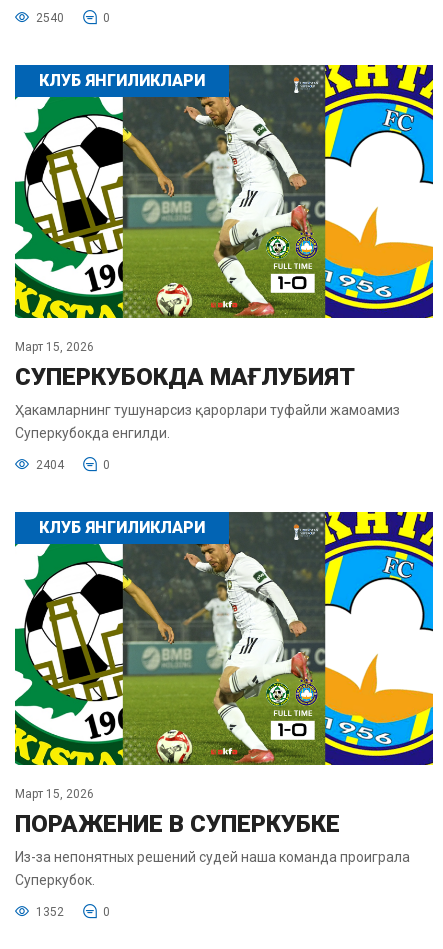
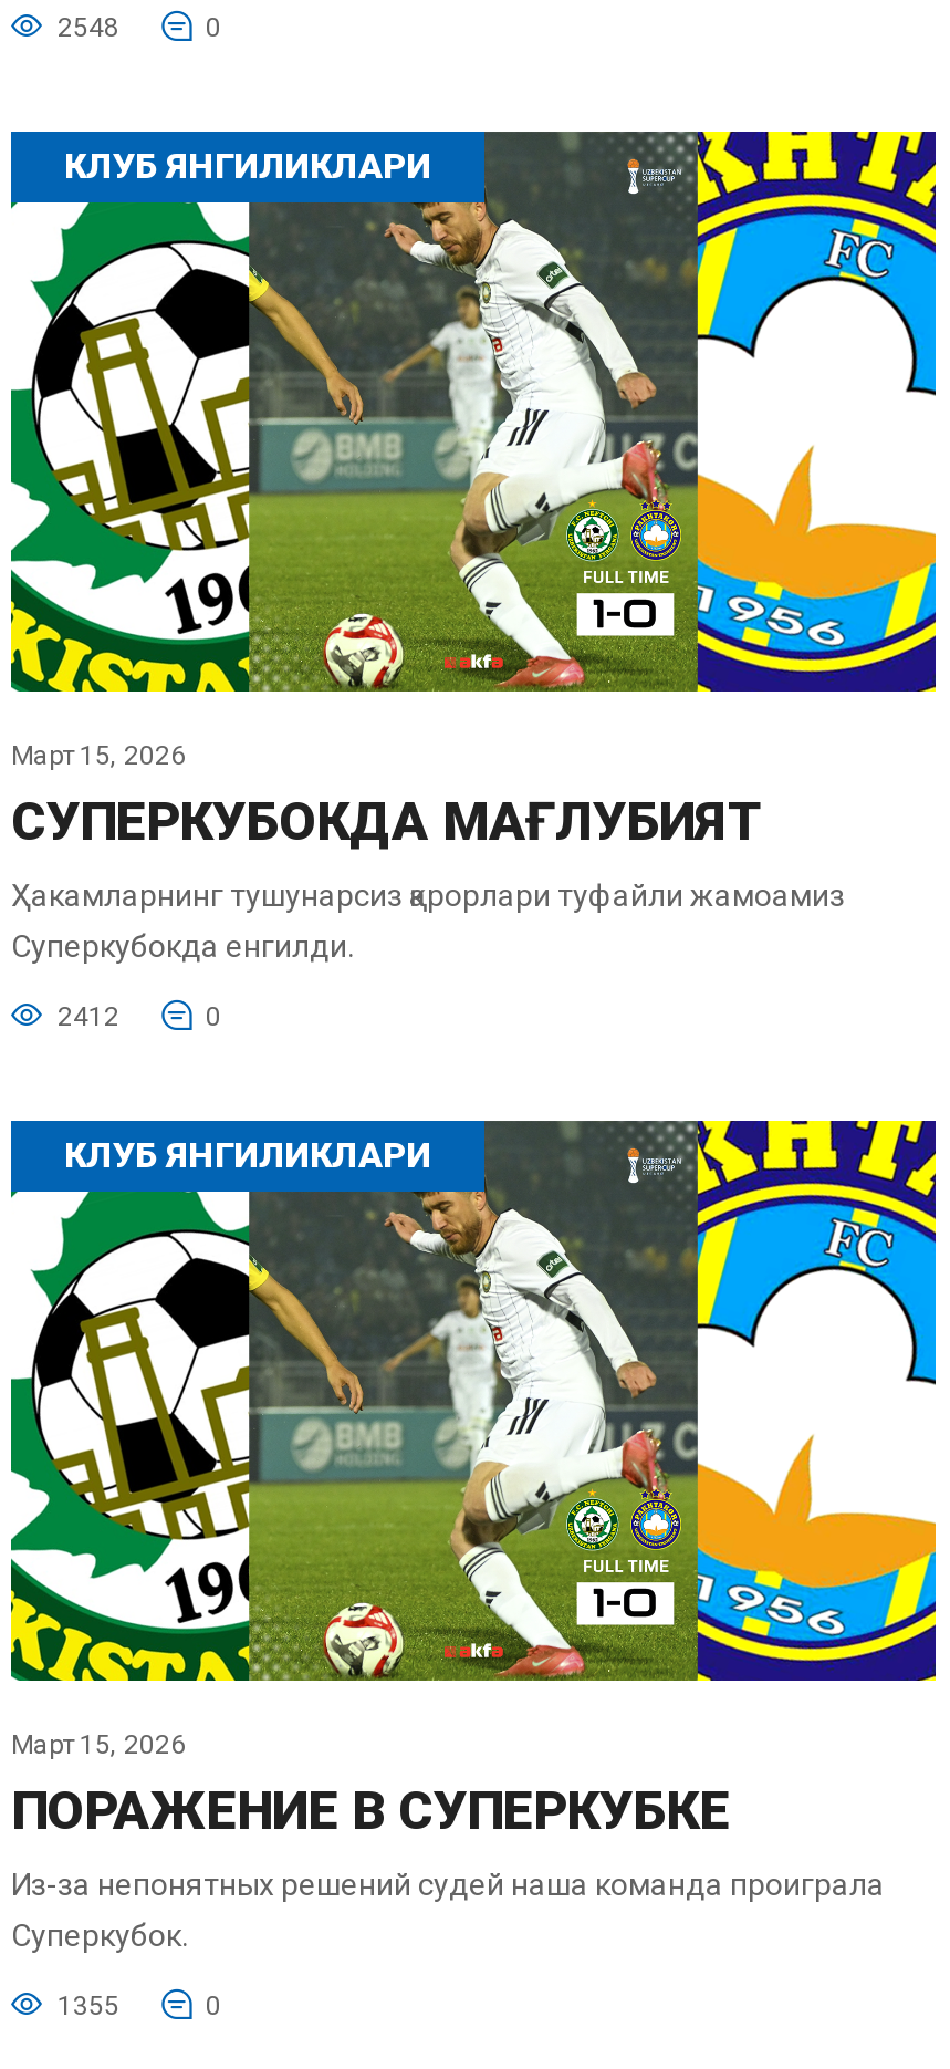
- 2540
+ 2548

- 2404
+ 2412

- 1352
+ 1355
